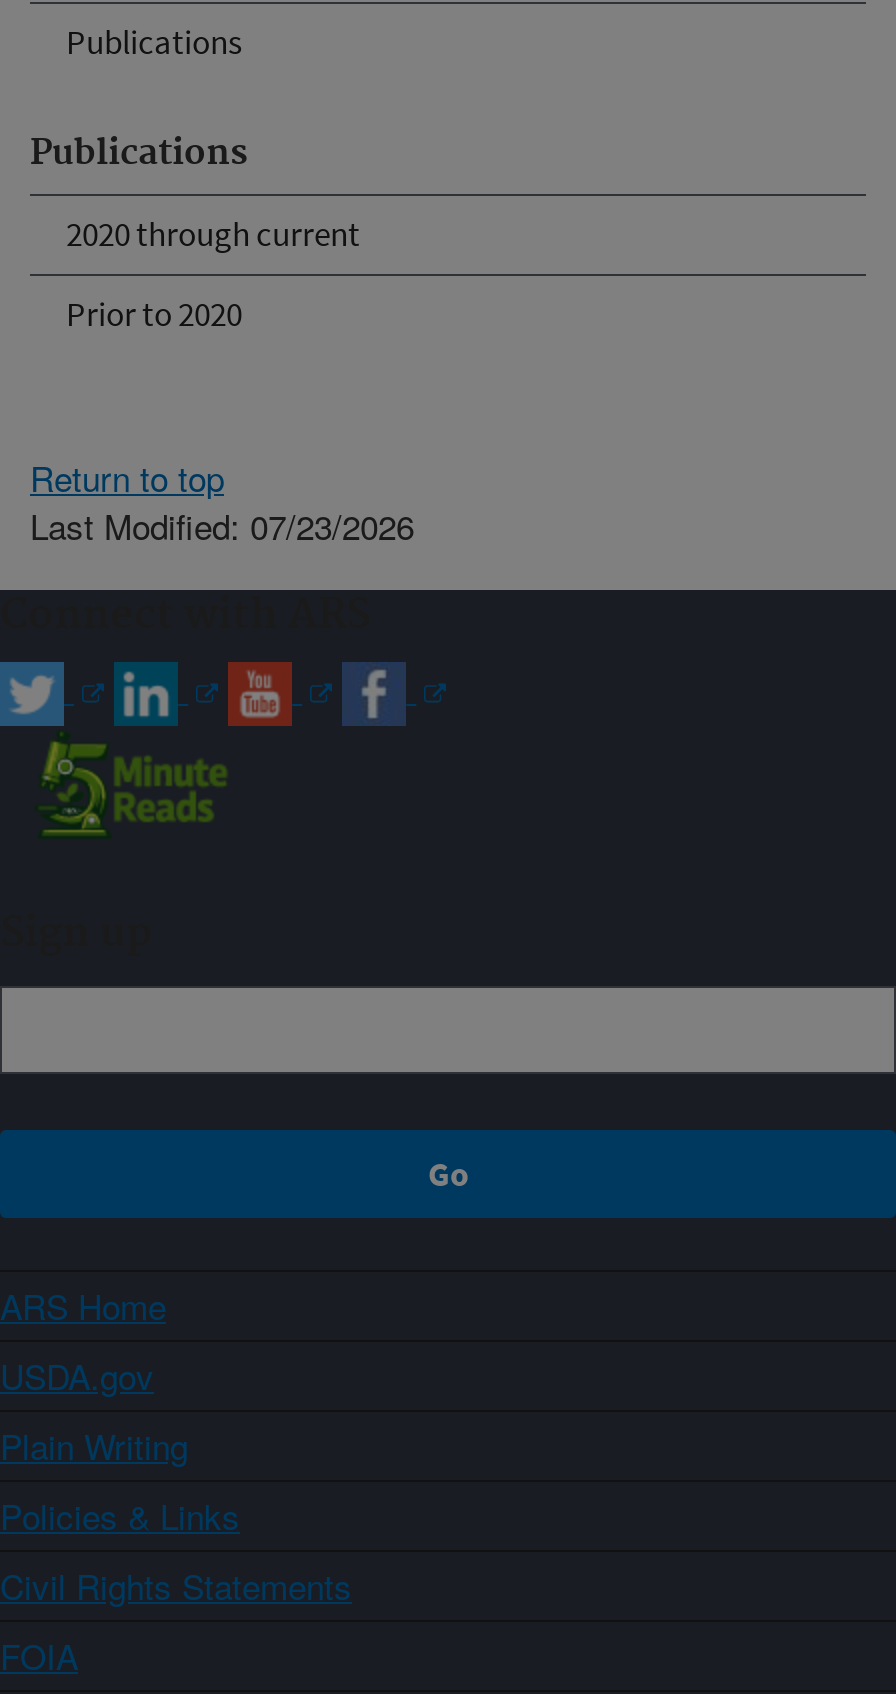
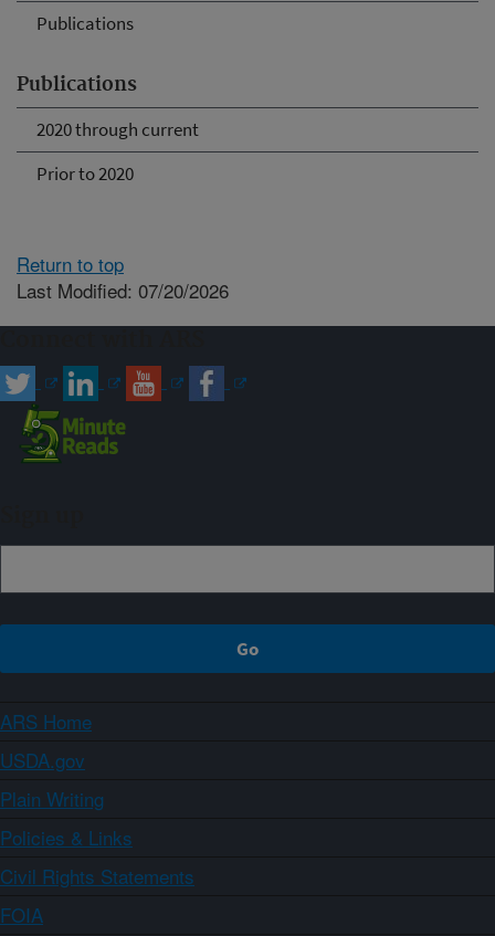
- Last Modified: 07/23/2026
+ Last Modified: 07/20/2026
